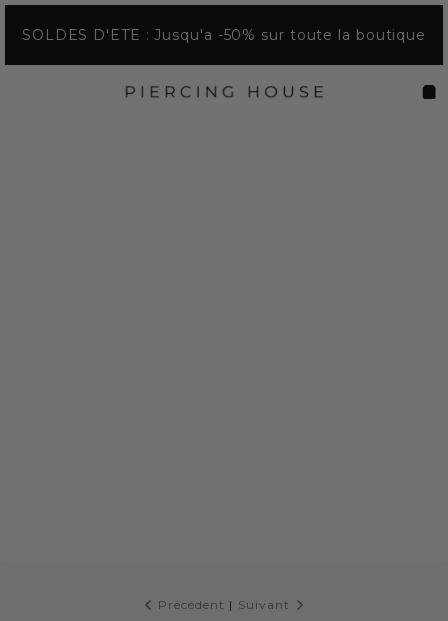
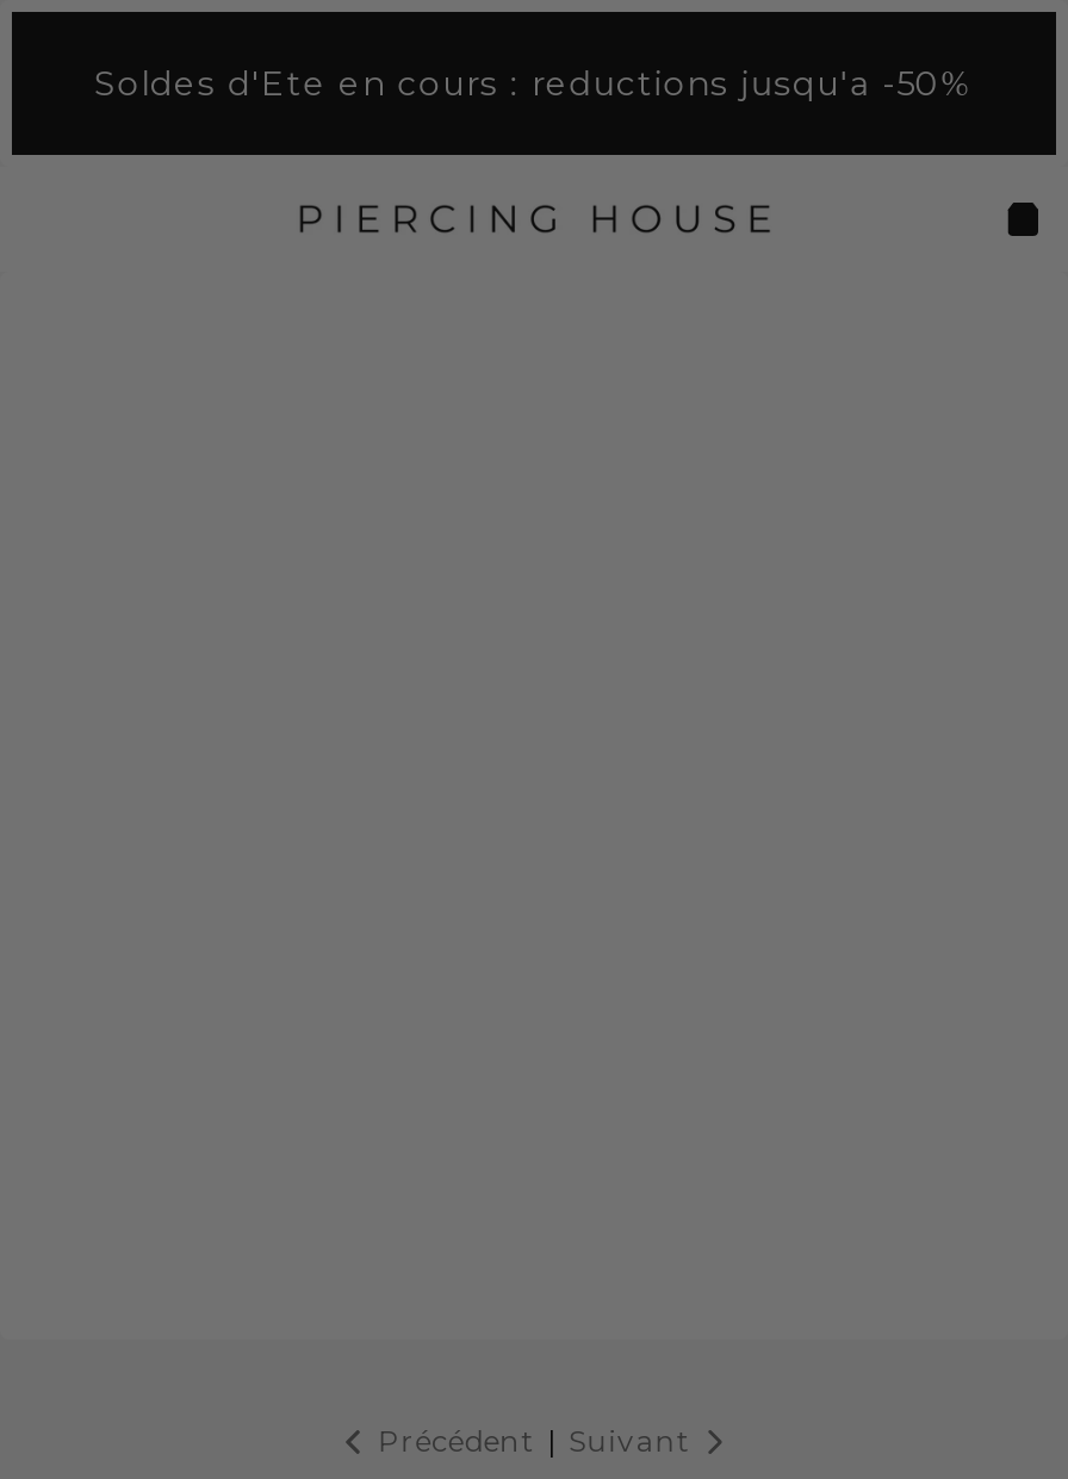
- SOLDES D'ETE : Jusqu'a -50% sur toute la boutique
+ Soldes d'Ete en cours : reductions jusqu'a -50%
